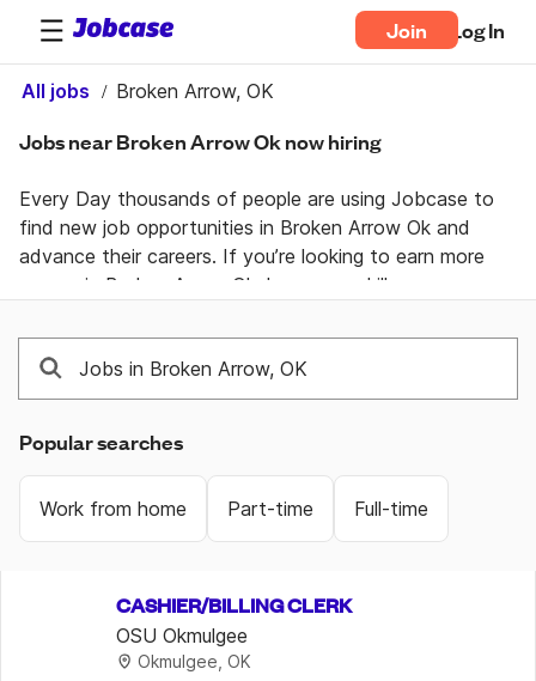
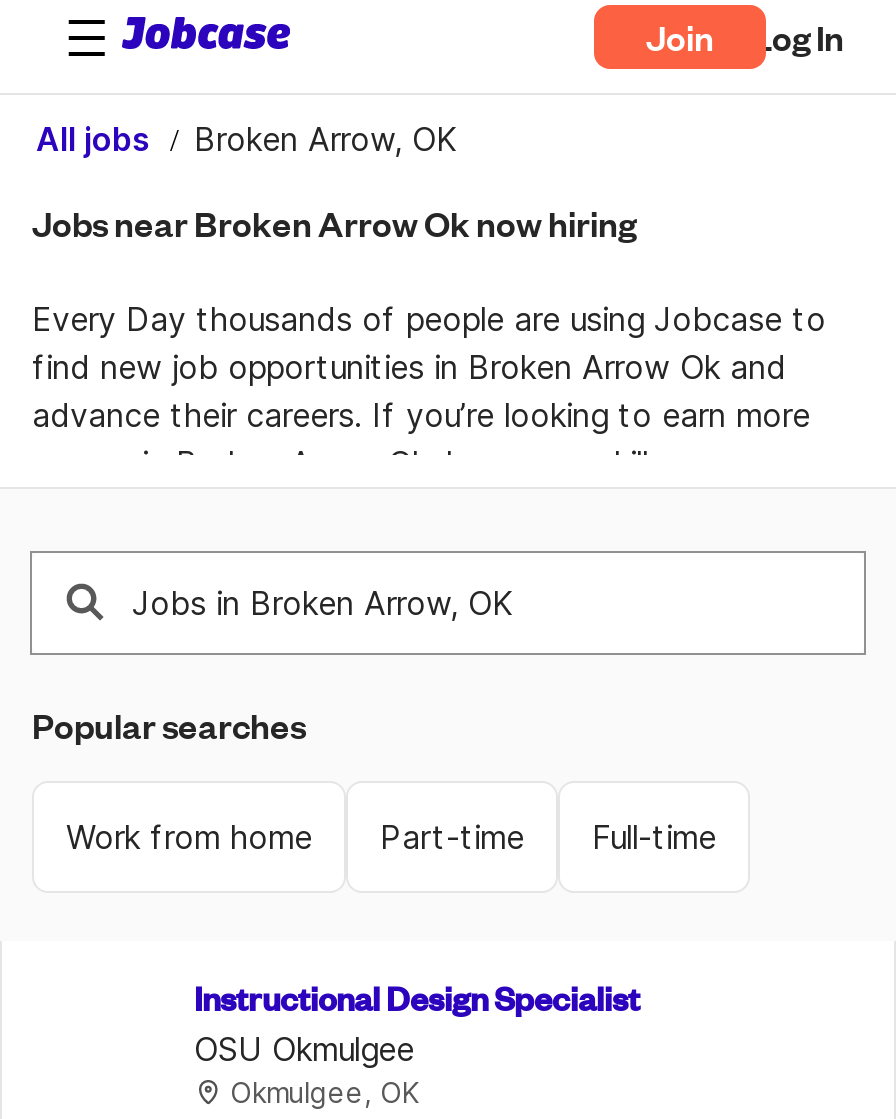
- CASHIER/BILLING CLERK
+ Instructional Design Specialist
